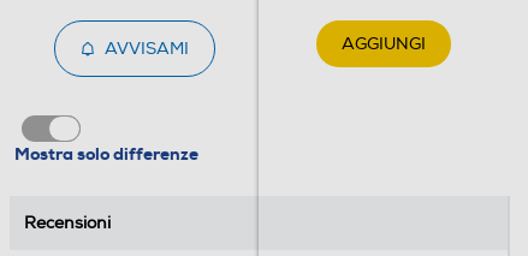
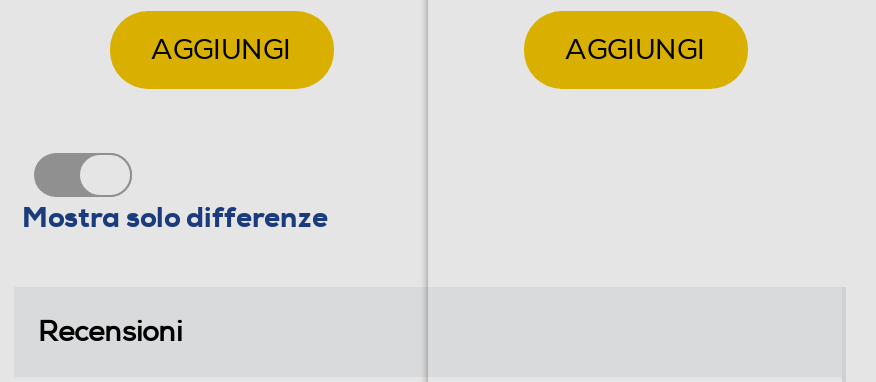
- AVVISAMI
+ AGGIUNGI
